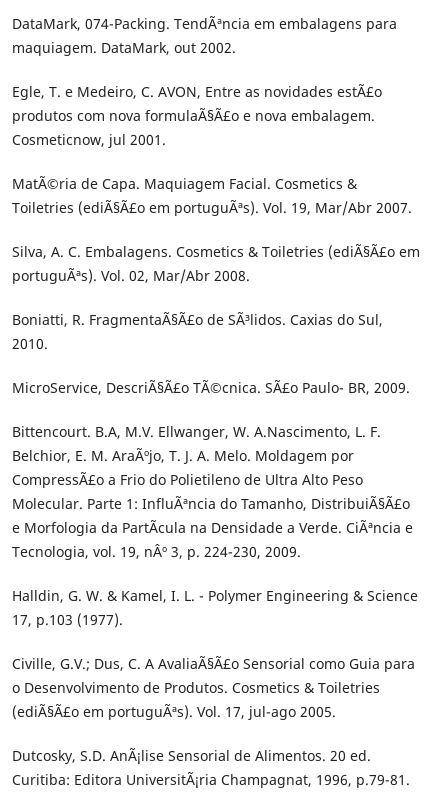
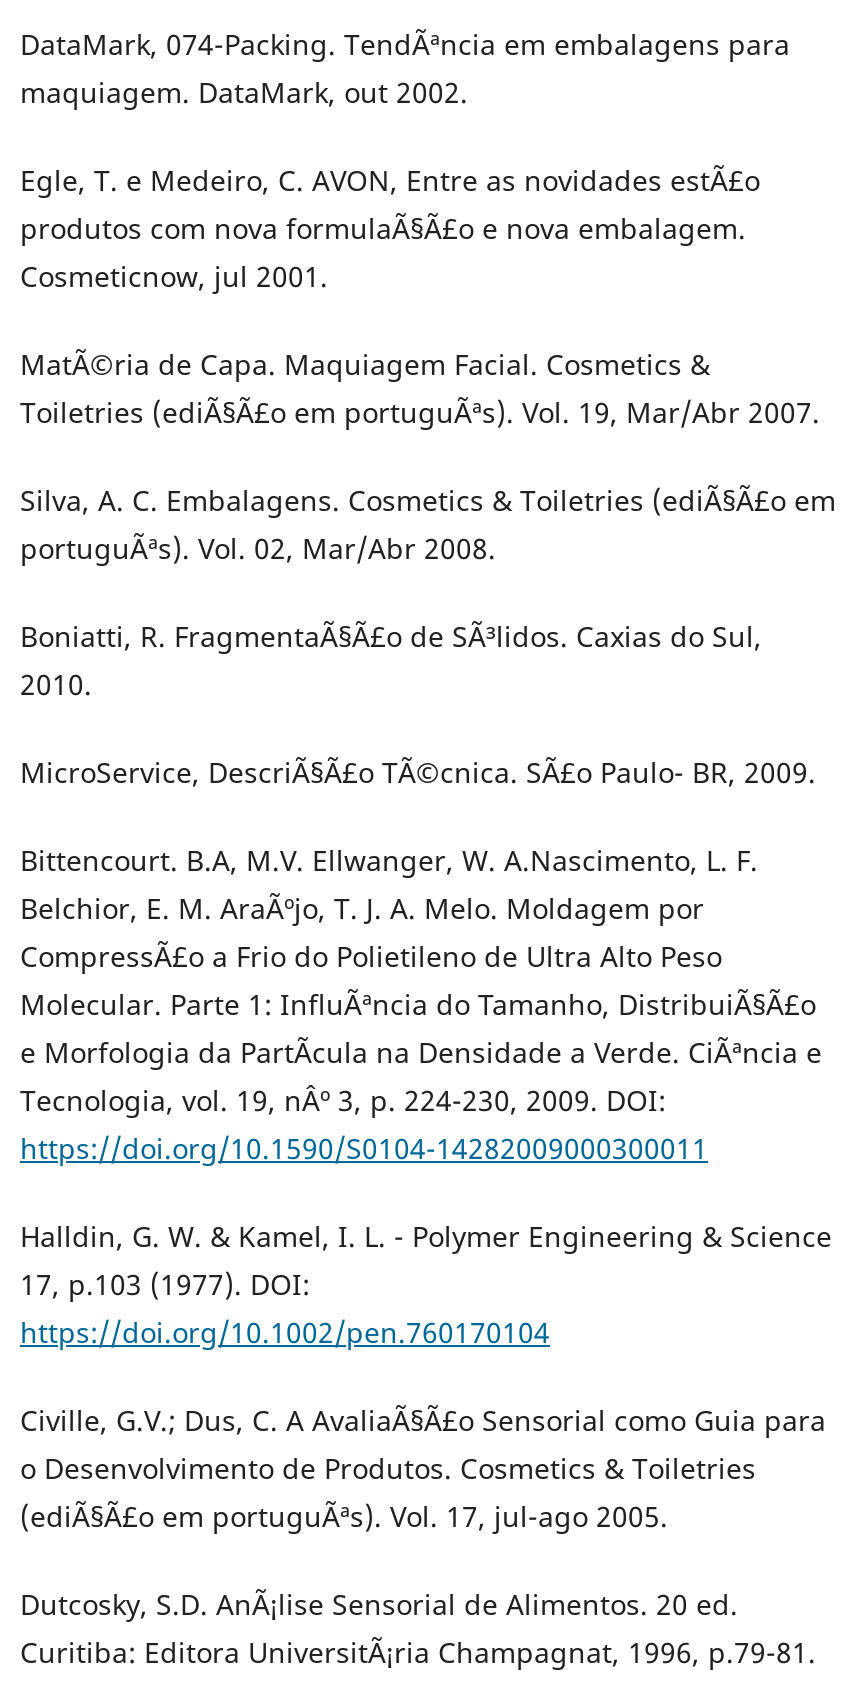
- Tecnologia, vol. 19, nÂº 3, p. 224-230, 2009.
+ Tecnologia, vol. 19, nÂº 3, p. 224-230, 2009. DOI:
+ https://doi.org/10.1590/S0104-14282009000300011

- 17, p.103 (1977).
+ 17, p.103 (1977). DOI:
+ https://doi.org/10.1002/pen.760170104
